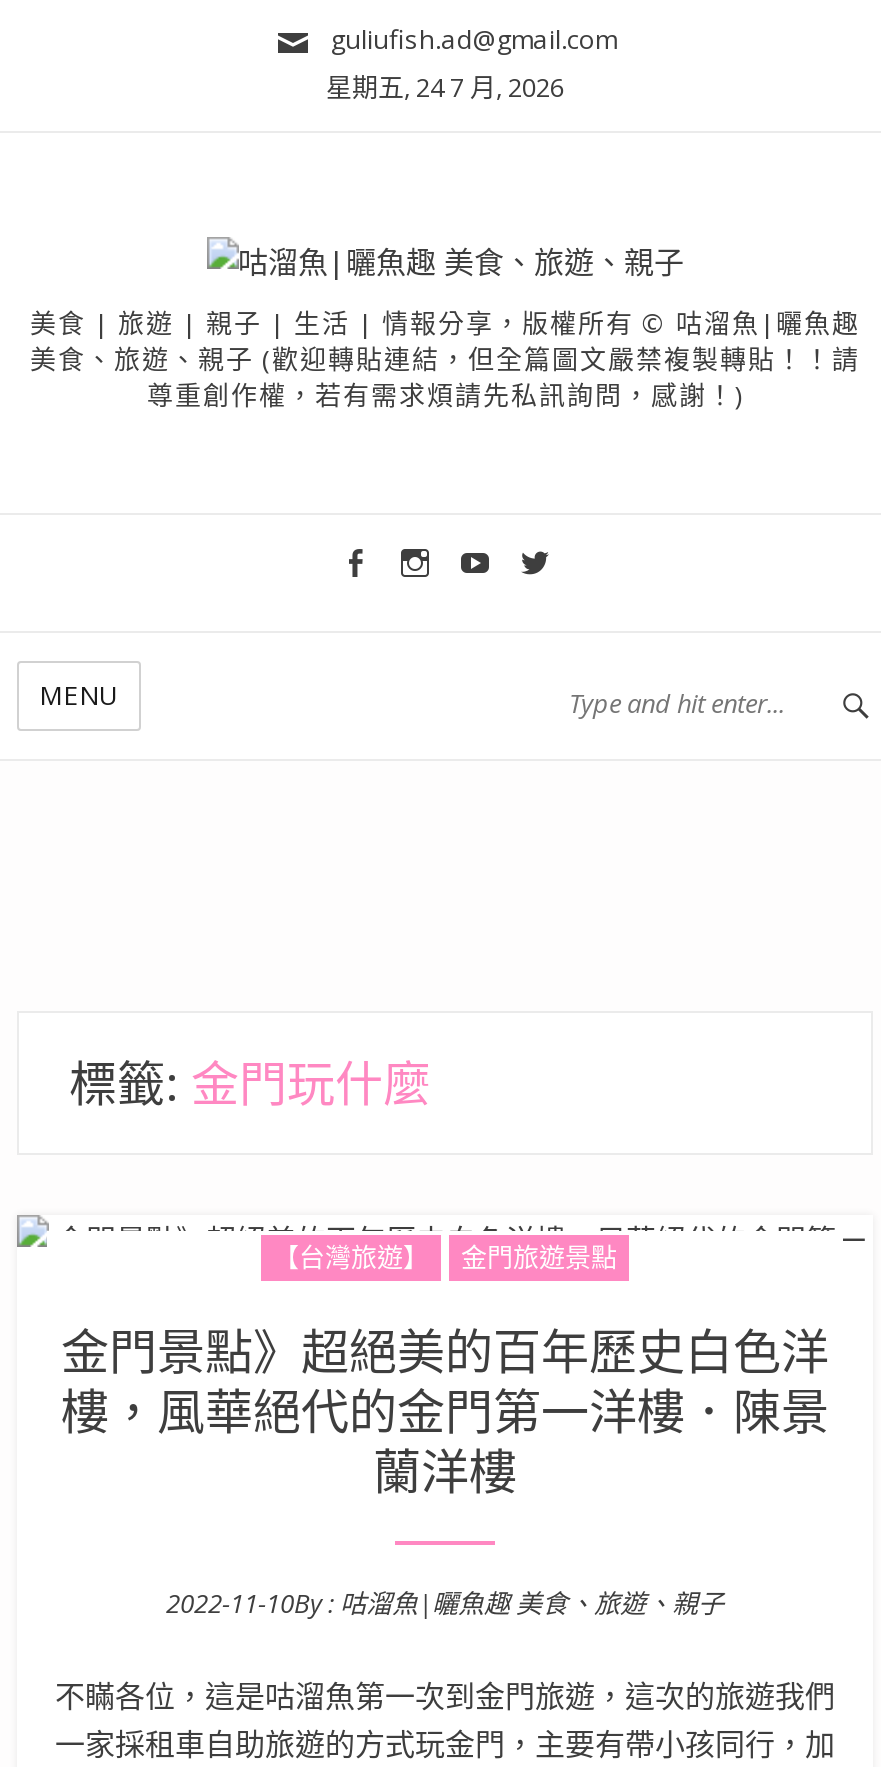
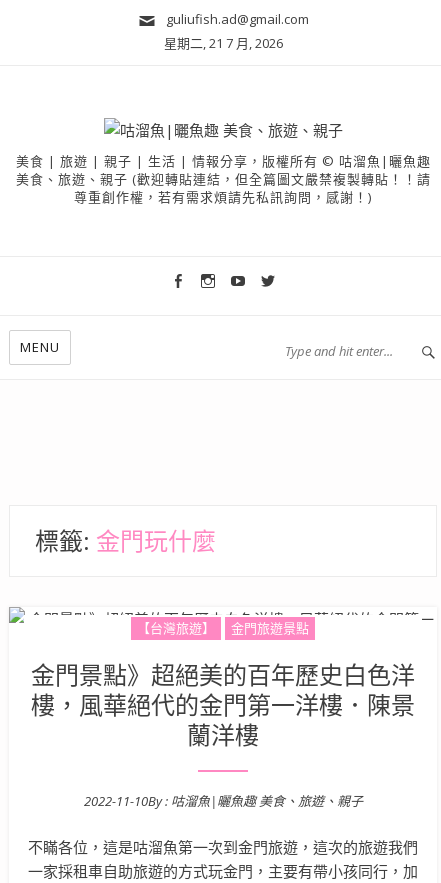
- 星期五, 24 7 月, 2026
+ 星期二, 21 7 月, 2026
